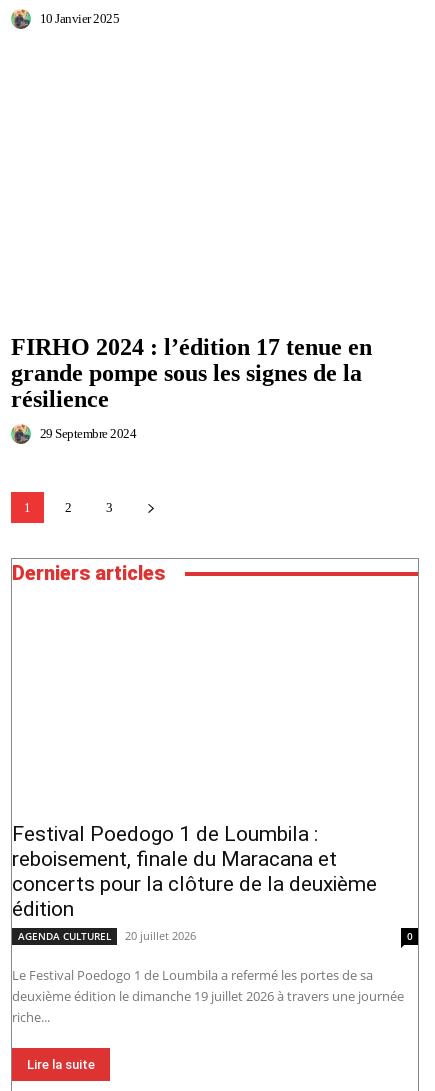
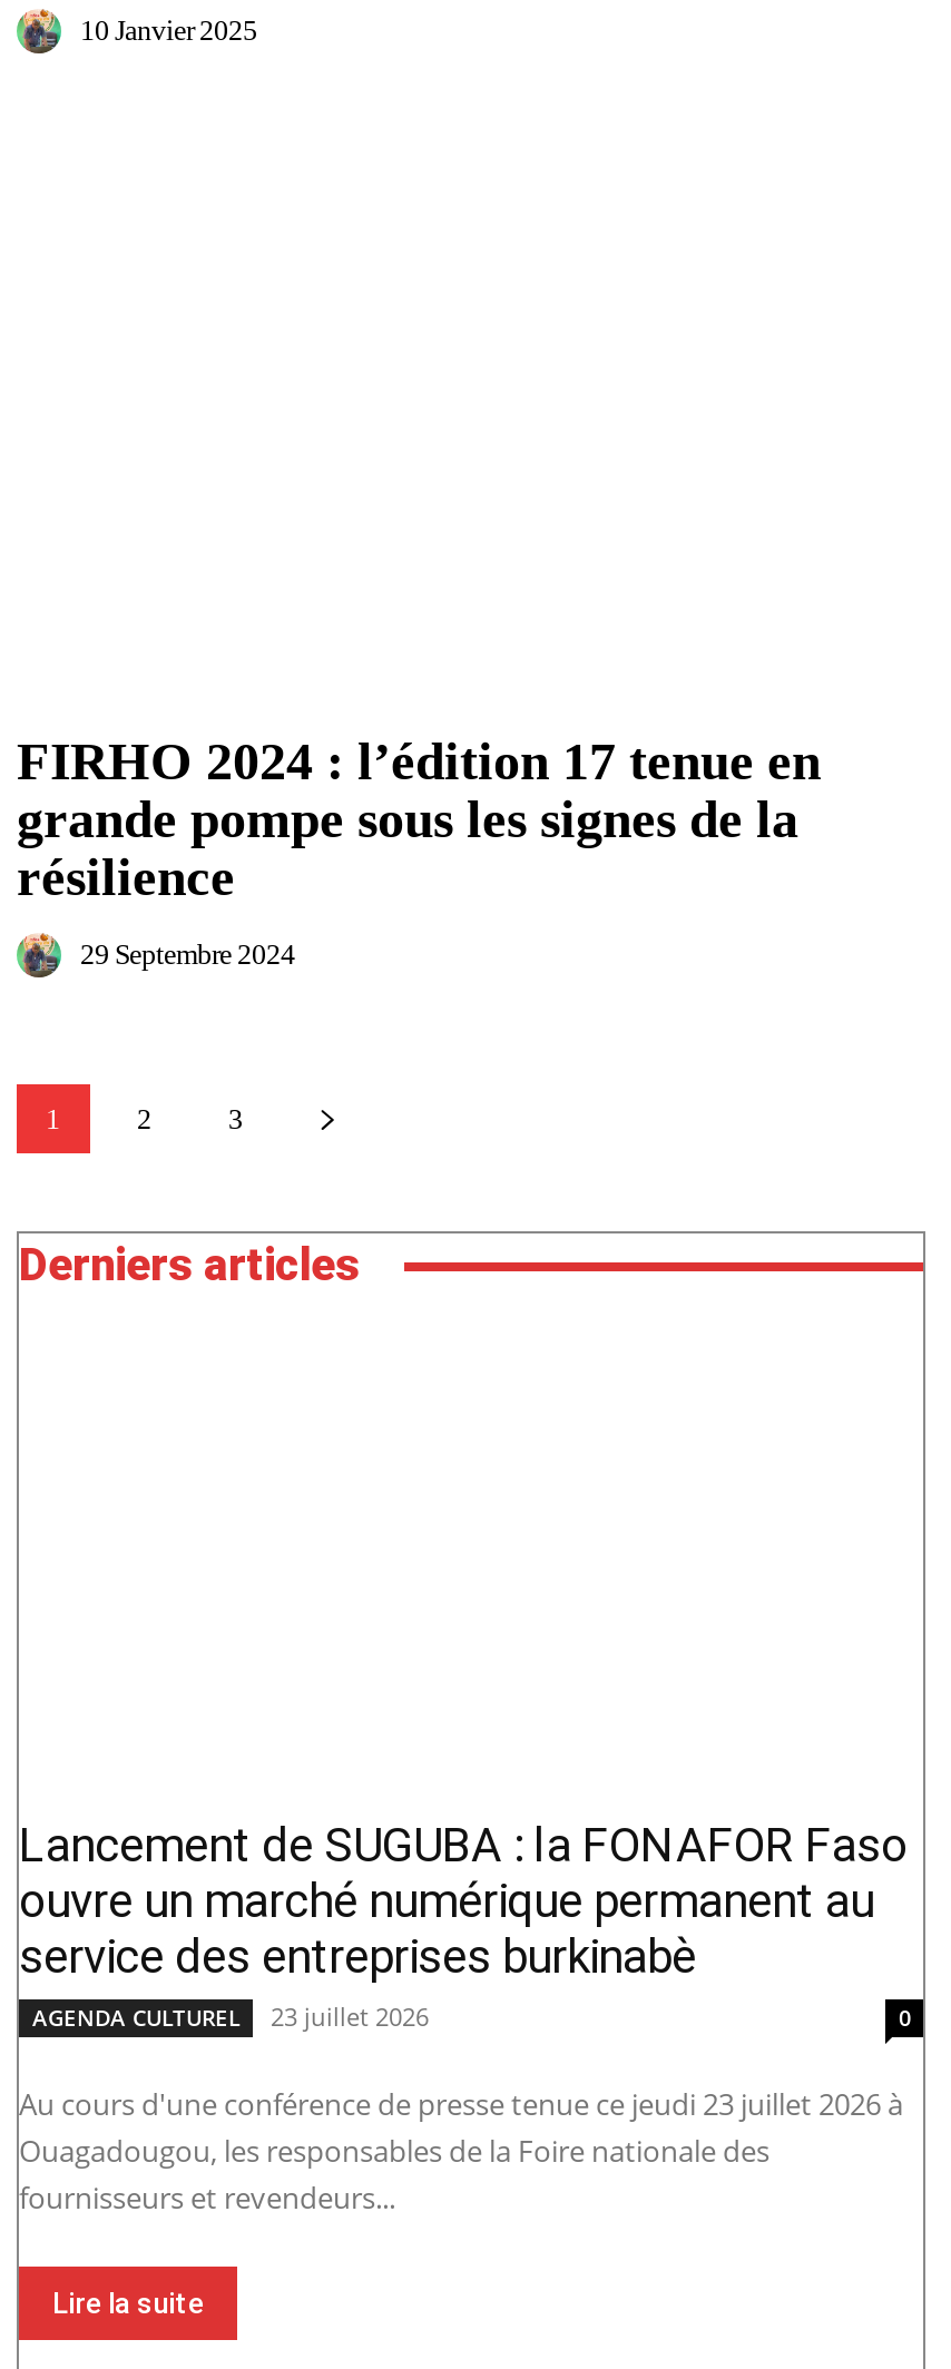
- Festival Poedogo 1 de Loumbila :
- reboisement, finale du Maracana et
- concerts pour la clôture de la deuxième
- édition
+ Lancement de SUGUBA : la FONAFOR Faso
+ ouvre un marché numérique permanent au
+ service des entreprises burkinabè

- AGENDA CULTUREL 20 juillet 2026
+ AGENDA CULTUREL 23 juillet 2026

- Le Festival Poedogo 1 de Loumbila a refermé les portes de sa
- deuxième édition le dimanche 19 juillet 2026 à travers une journée
- riche...
+ Au cours d'une conférence de presse tenue ce jeudi 23 juillet 2026 à
+ Ouagadougou, les responsables de la Foire nationale des
+ fournisseurs et revendeurs...
